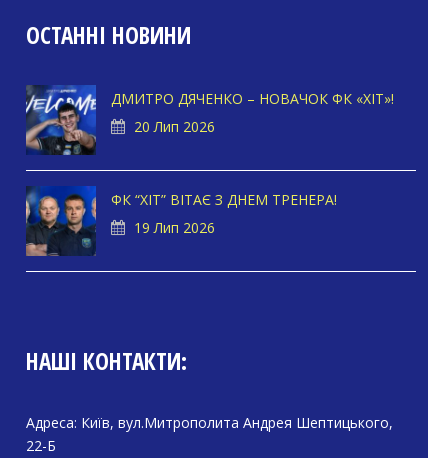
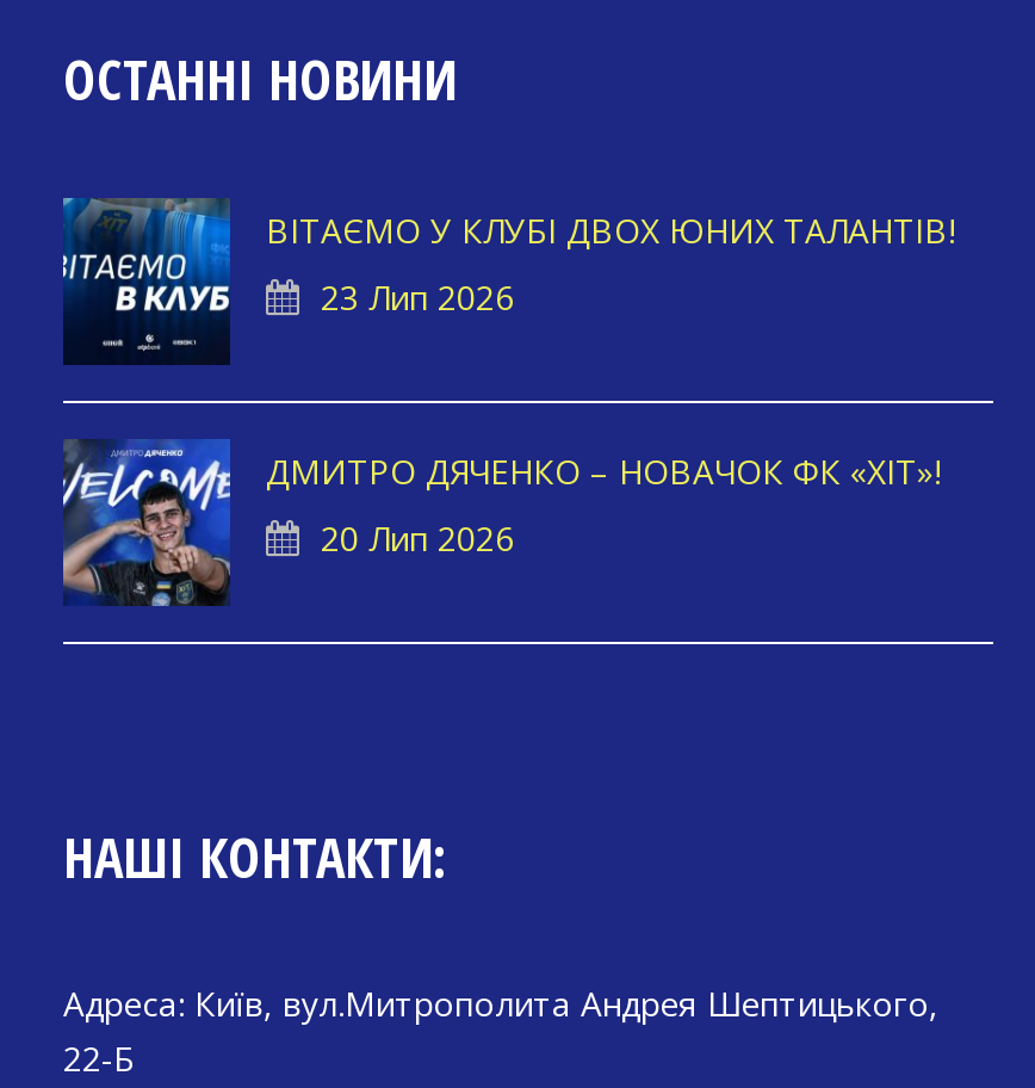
+ [image]
+ ВІТАЄМО У КЛУБІ ДВОХ ЮНИХ ТАЛАНТІВ!
+ 23 Лип 2026

moved down: [image] | ДМИТРО ДЯЧЕНКО – НОВАЧОК ФК «ХІТ»! | 20 Лип 2026

- [image]
- ФК “ХІТ” ВІТАЄ З ДНЕМ ТРЕНЕРА!
- 19 Лип 2026
